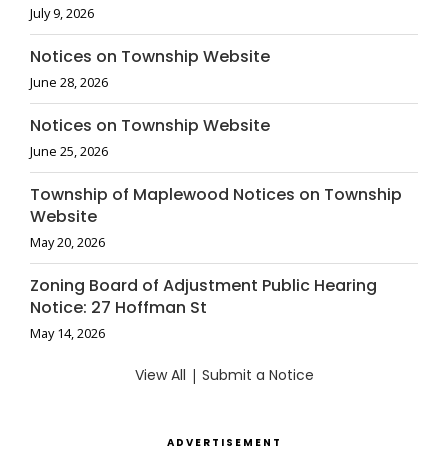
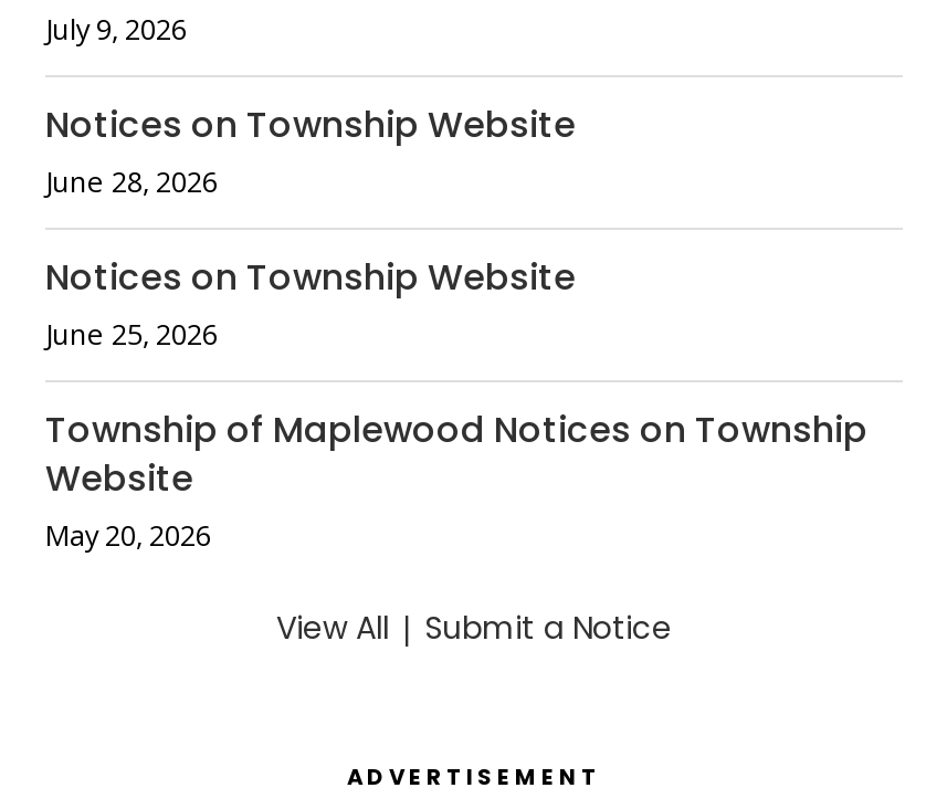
- Zoning Board of Adjustment Public Hearing
- Notice: 27 Hoffman St
- May 14, 2026
